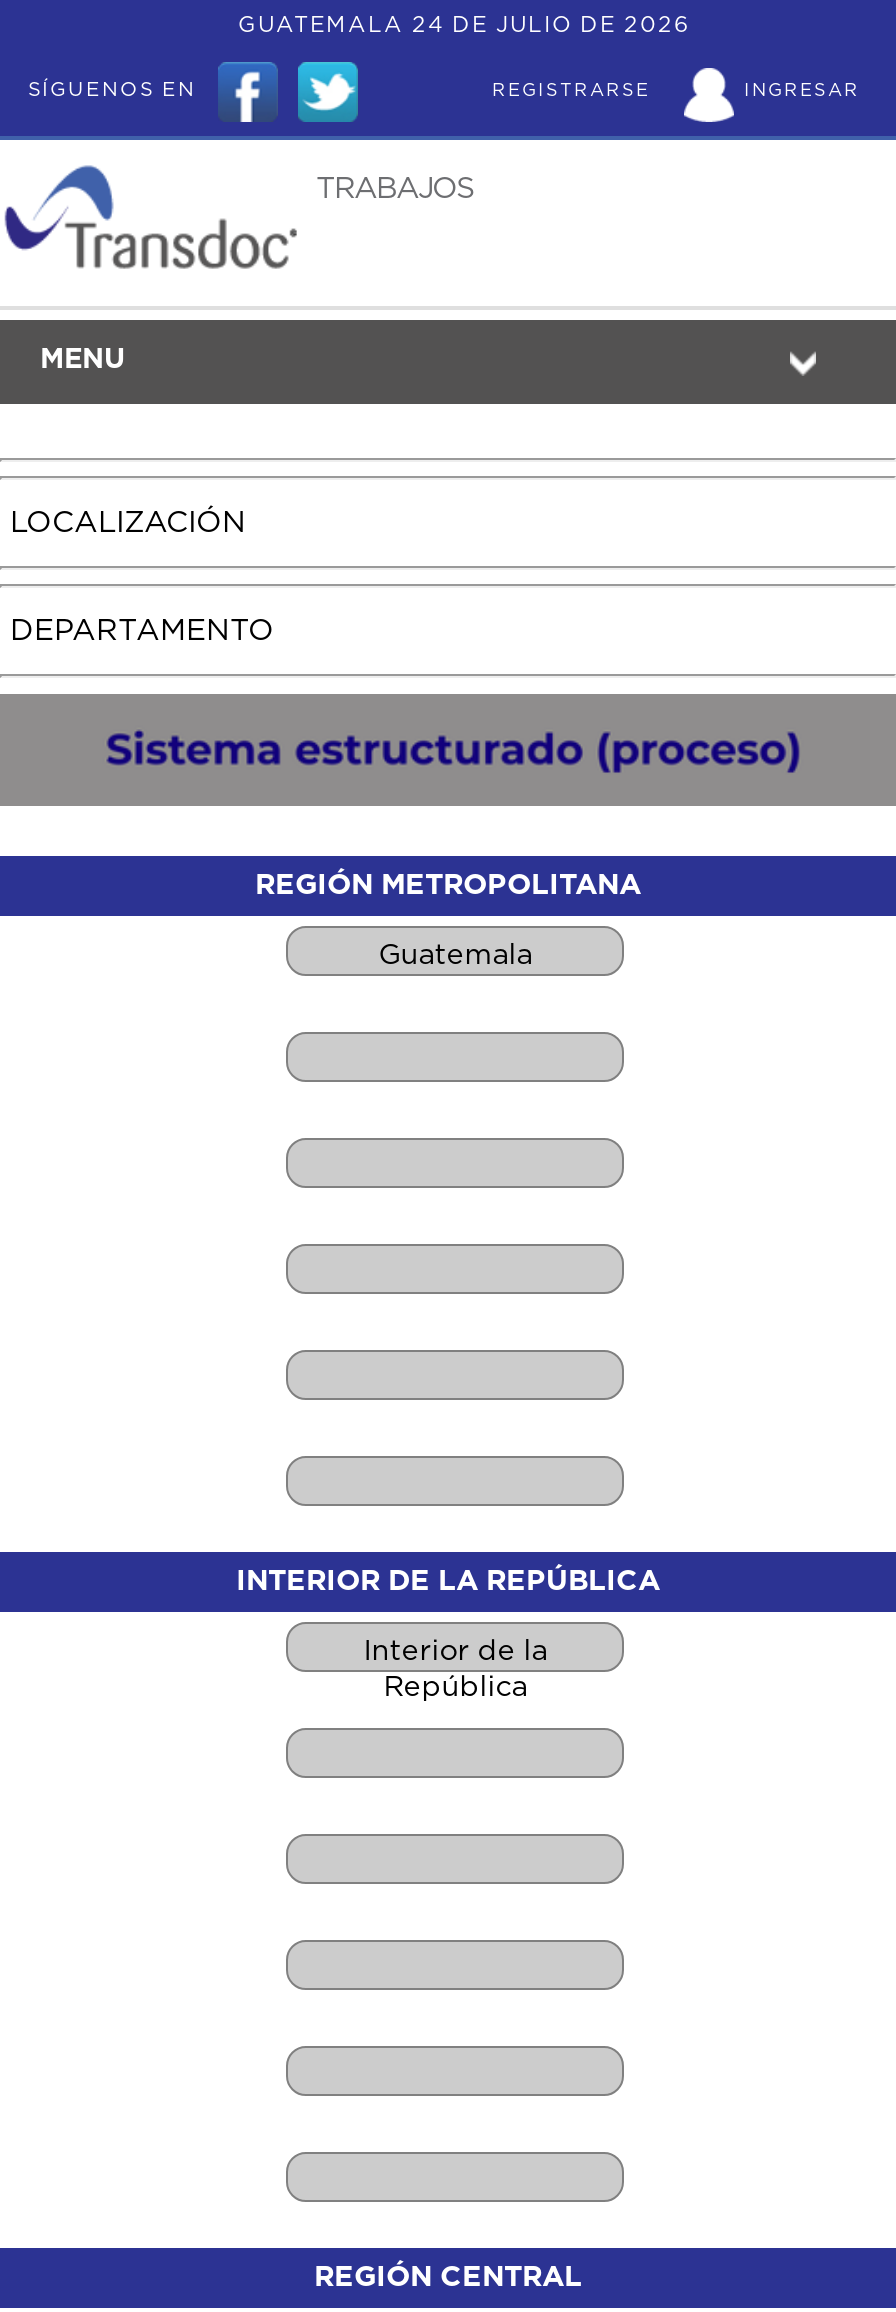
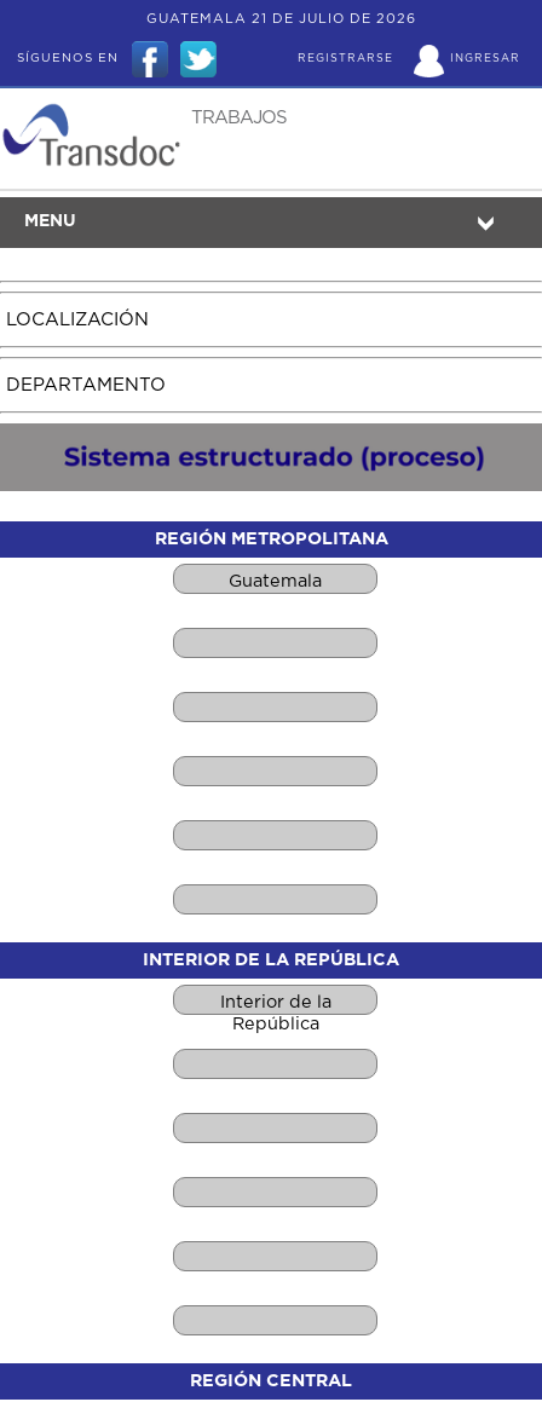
- GUATEMALA 24 DE JULIO DE 2026
+ GUATEMALA 21 DE JULIO DE 2026
